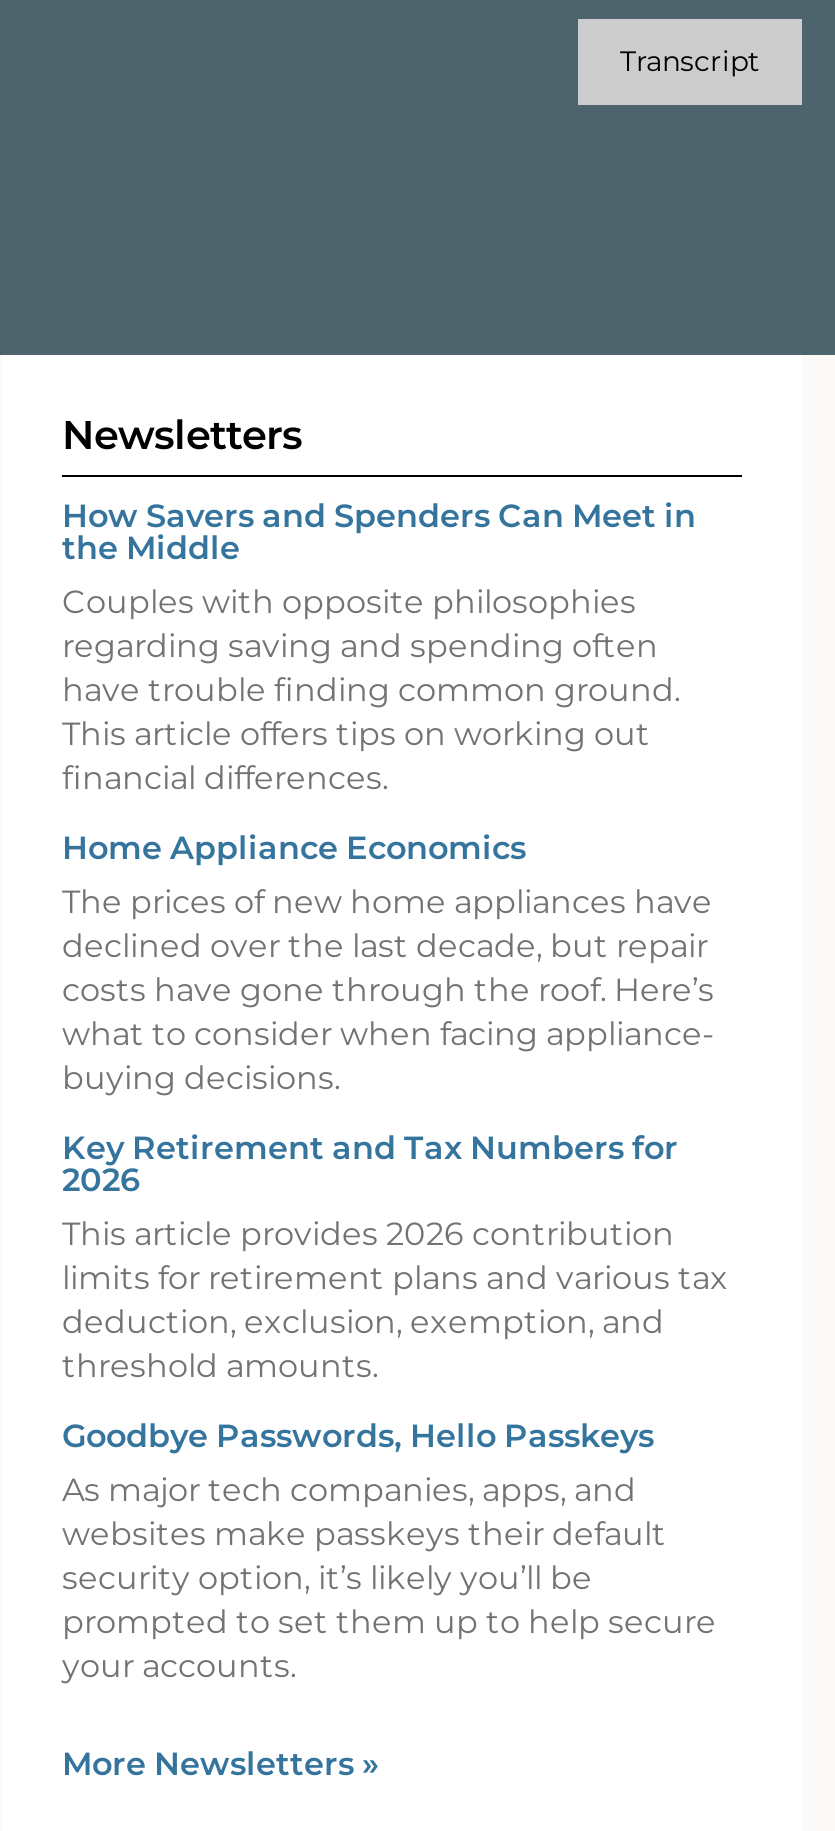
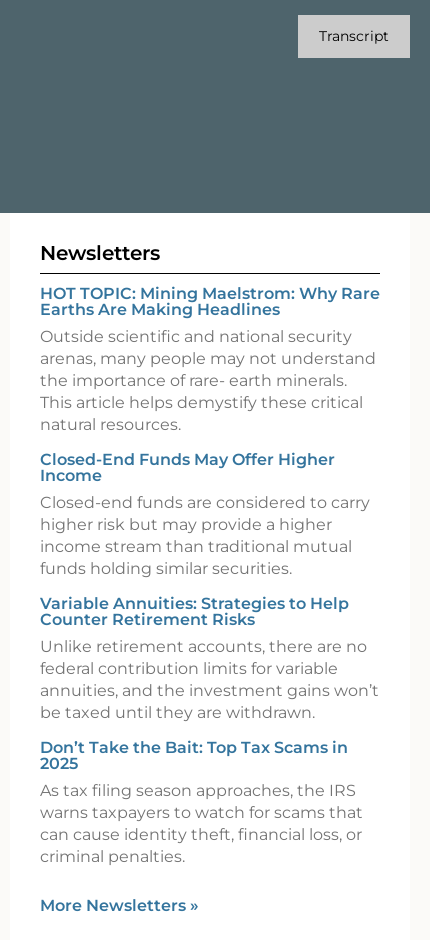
- How Savers and Spenders Can Meet in
- the Middle
- Couples with opposite philosophies
- regarding saving and spending often
- have trouble finding common ground.
- This article offers tips on working out
- financial differences.
+ HOT TOPIC: Mining Maelstrom: Why Rare
+ Earths Are Making Headlines
+ Outside scientific and national security
+ arenas, many people may not understand
+ the importance of rare- earth minerals.
+ This article helps demystify these critical
+ natural resources.

- Home Appliance Economics
- The prices of new home appliances have
- declined over the last decade, but repair
- costs have gone through the roof. Here’s
- what to consider when facing appliance-
- buying decisions.
+ Closed-End Funds May Offer Higher
+ Income
+ Closed-end funds are considered to carry
+ higher risk but may provide a higher
+ income stream than traditional mutual
+ funds holding similar securities.

- Key Retirement and Tax Numbers for
- 2026
- This article provides 2026 contribution
- limits for retirement plans and various tax
- deduction, exclusion, exemption, and
- threshold amounts.
+ Variable Annuities: Strategies to Help
+ Counter Retirement Risks
+ Unlike retirement accounts, there are no
+ federal contribution limits for variable
+ annuities, and the investment gains won’t
+ be taxed until they are withdrawn.

- Goodbye Passwords, Hello Passkeys
- As major tech companies, apps, and
- websites make passkeys their default
- security option, it’s likely you’ll be
- prompted to set them up to help secure
- your accounts.
+ Don’t Take the Bait: Top Tax Scams in
+ 2025
+ As tax filing season approaches, the IRS
+ warns taxpayers to watch for scams that
+ can cause identity theft, financial loss, or
+ criminal penalties.
